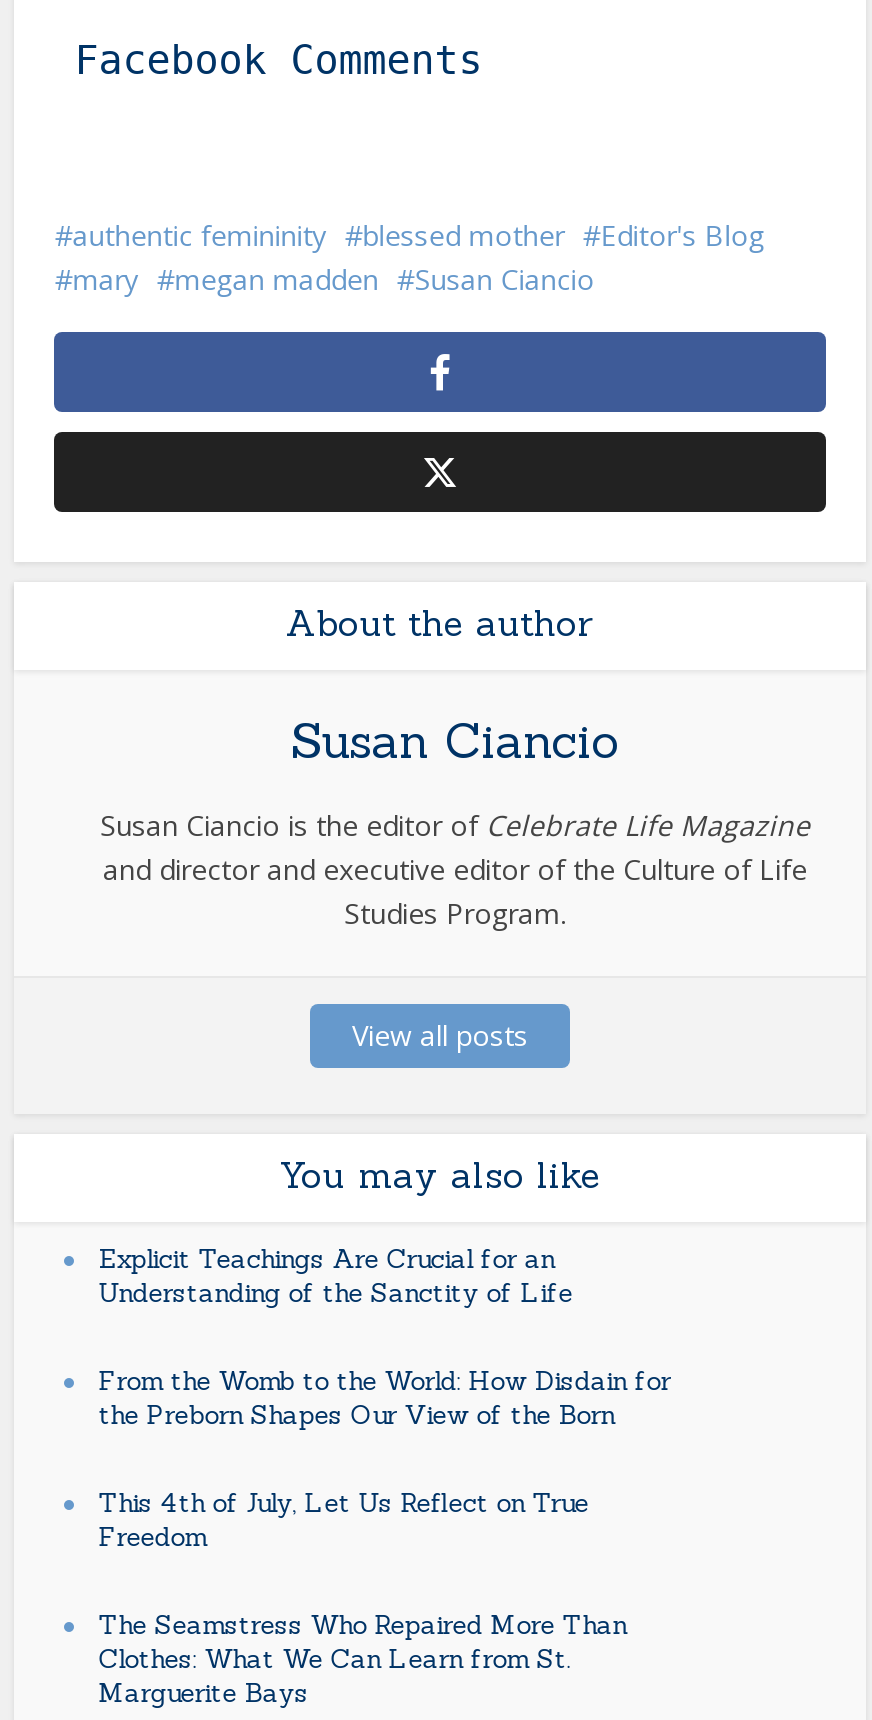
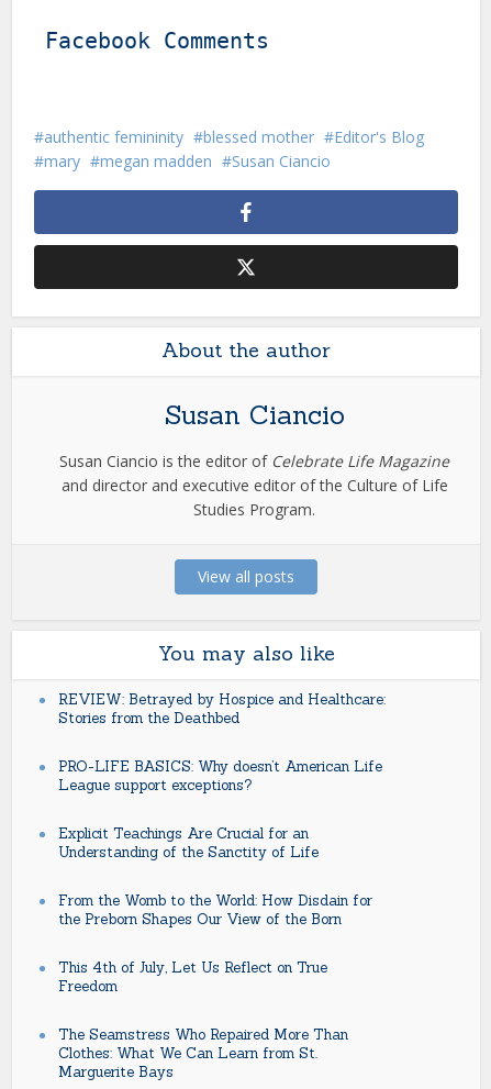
+ REVIEW: Betrayed by Hospice and Healthcare:
+ Stories from the Deathbed
+ PRO-LIFE BASICS: Why doesn’t American Life
+ League support exceptions?
